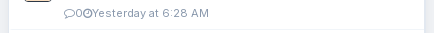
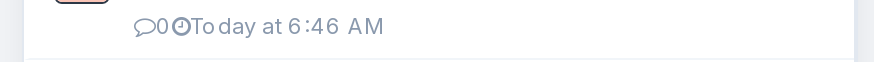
- Yesterday at 6:28 AM
+ Today at 6:46 AM
